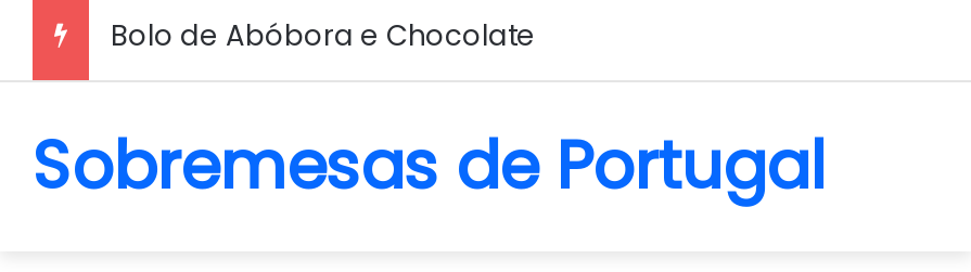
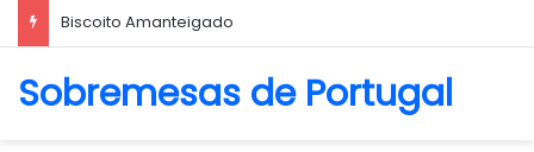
- Bolo de Abóbora e Chocolate
+ Biscoito Amanteigado
